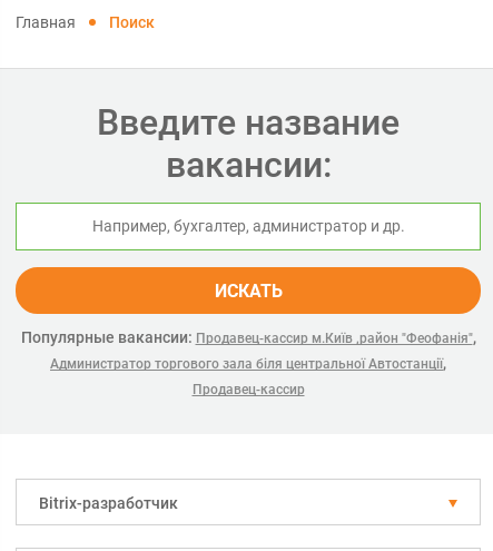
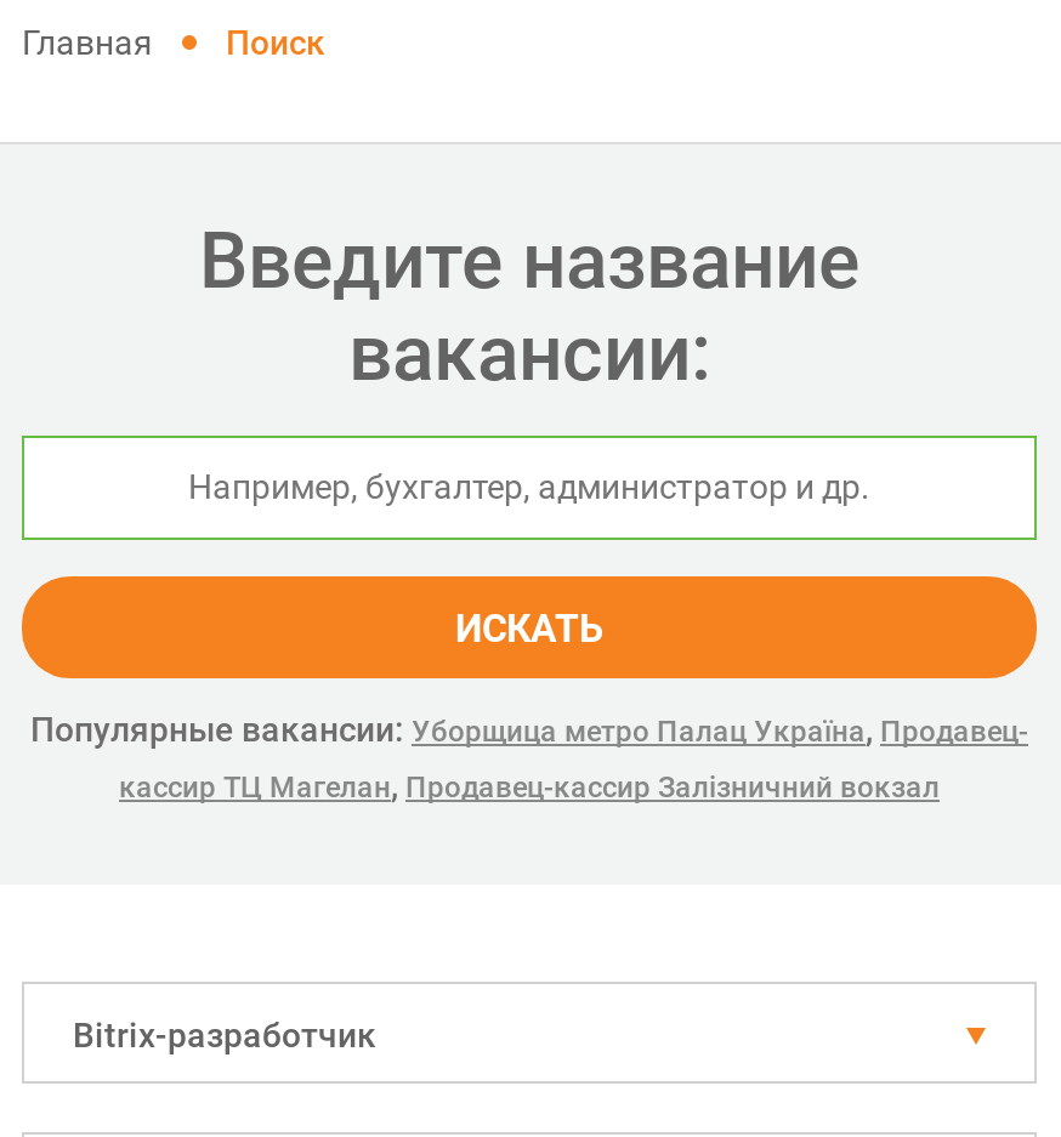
- Популярные вакансии: Продавец-кассир м.Київ ,район "Феофанія",
- Администратор торгового зала біля центральної Автостанції,
- Продавец-кассир
+ Популярные вакансии: Уборщица метро Палац Україна, Продавец-
+ кассир ТЦ Магелан, Продавец-кассир Залізничний вокзал
